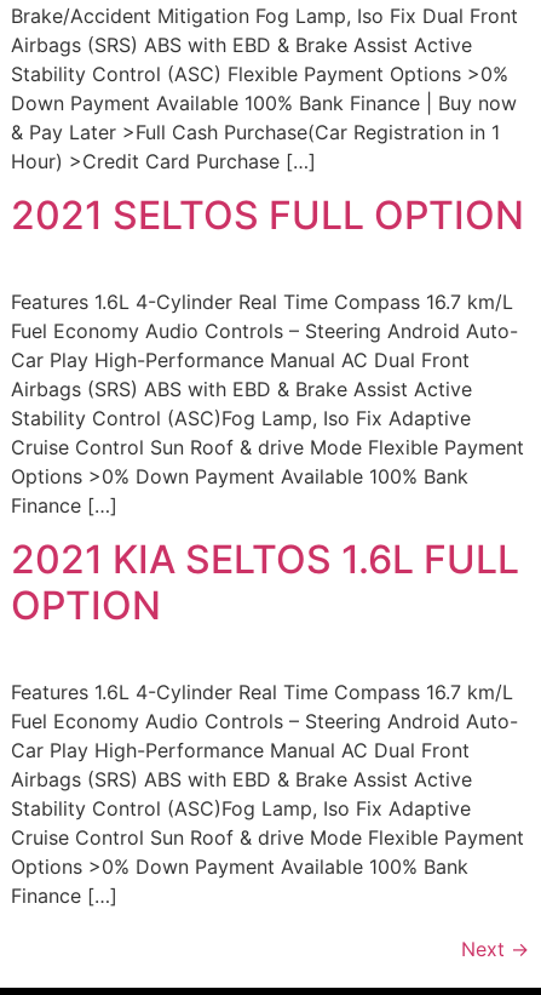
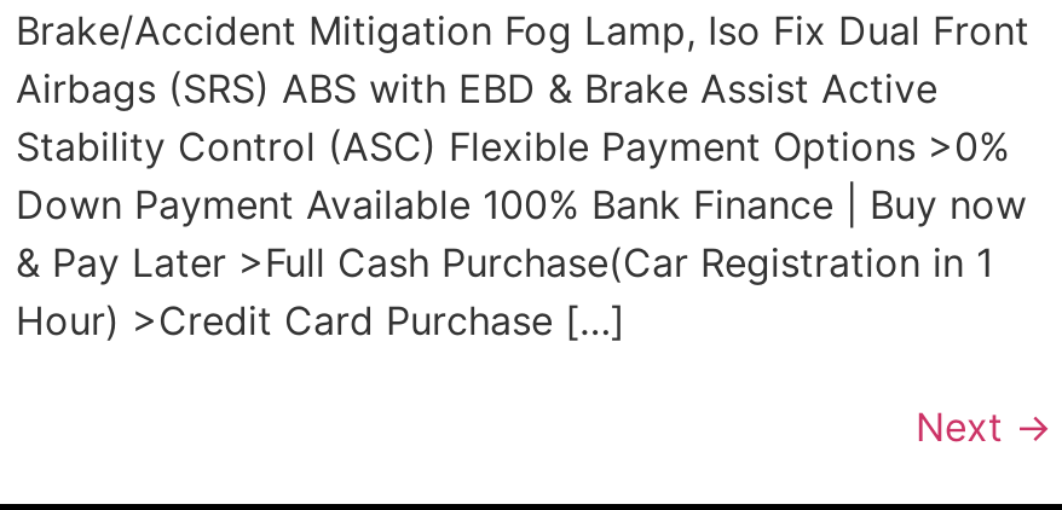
- 2021 SELTOS FULL OPTION
- Features 1.6L 4-Cylinder Real Time Compass 16.7 km/L
- Fuel Economy Audio Controls – Steering Android Auto-
- Car Play High-Performance Manual AC Dual Front
- Airbags (SRS) ABS with EBD & Brake Assist Active
- Stability Control (ASC)Fog Lamp, Iso Fix Adaptive
- Cruise Control Sun Roof & drive Mode Flexible Payment
- Options >0% Down Payment Available 100% Bank
- Finance […]
- 2021 KIA SELTOS 1.6L FULL
- OPTION
- Features 1.6L 4-Cylinder Real Time Compass 16.7 km/L
- Fuel Economy Audio Controls – Steering Android Auto-
- Car Play High-Performance Manual AC Dual Front
- Airbags (SRS) ABS with EBD & Brake Assist Active
- Stability Control (ASC)Fog Lamp, Iso Fix Adaptive
- Cruise Control Sun Roof & drive Mode Flexible Payment
- Options >0% Down Payment Available 100% Bank
- Finance […]
